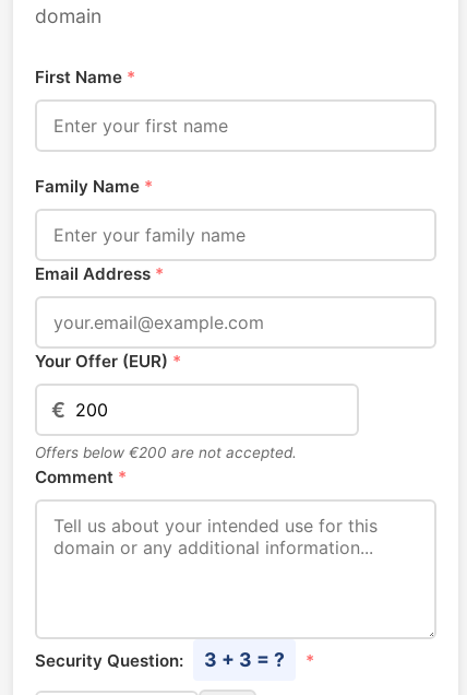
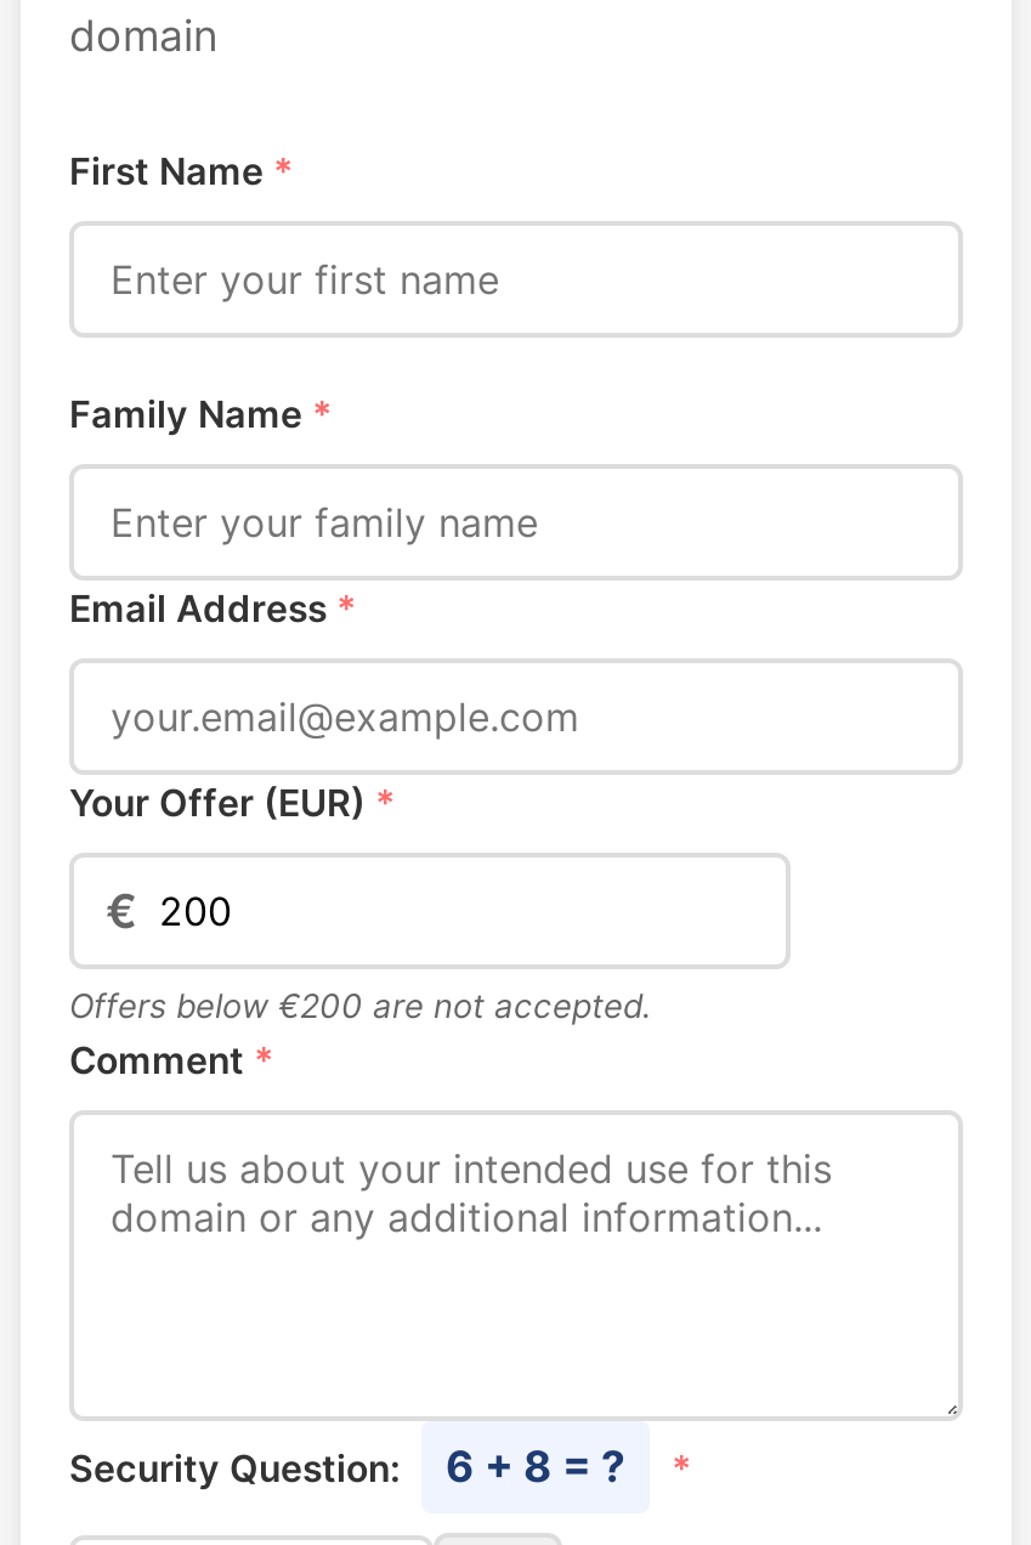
- 3 + 3 = ?
+ 6 + 8 = ?
